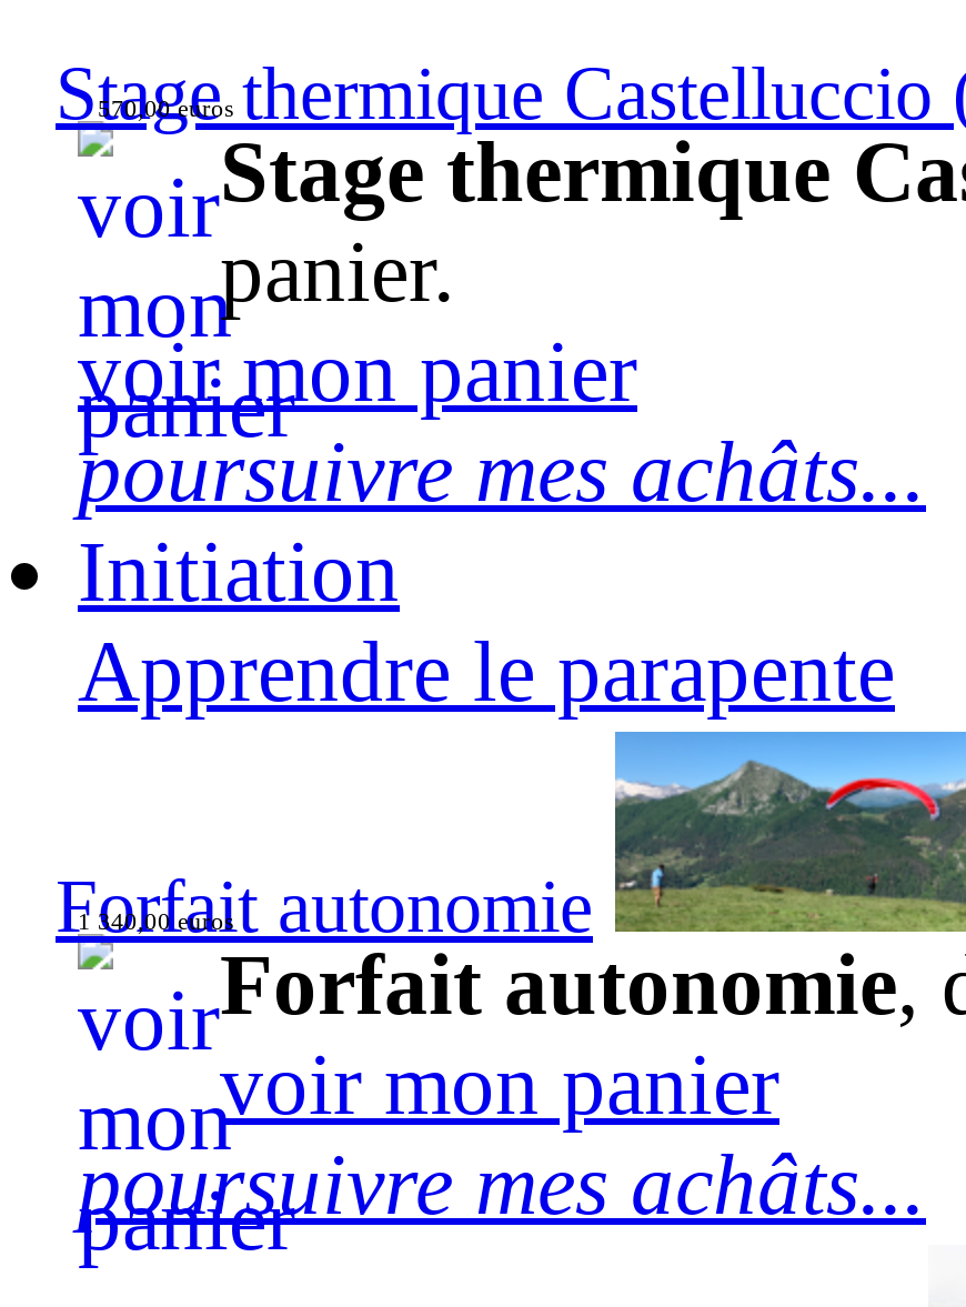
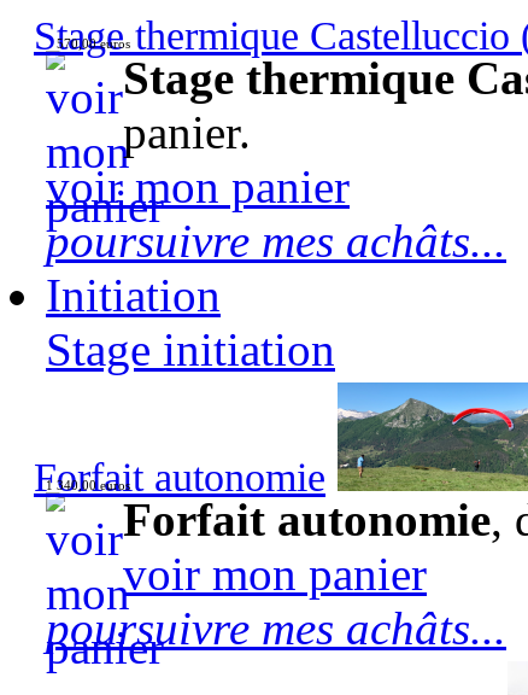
- Apprendre le parapente
+ Stage initiation
